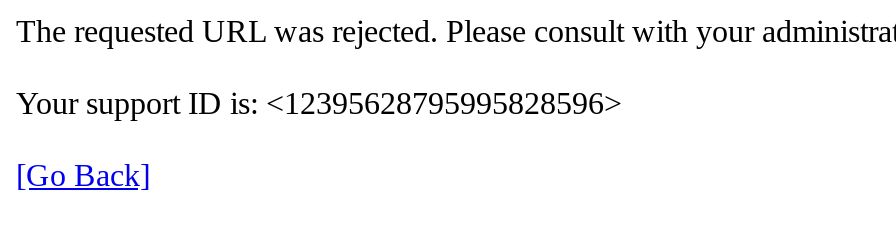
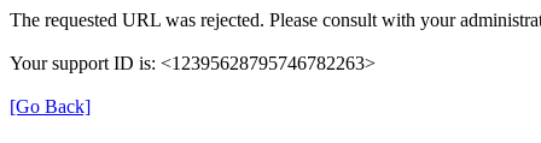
- Your support ID is: <12395628795995828596>
+ Your support ID is: <12395628795746782263>
